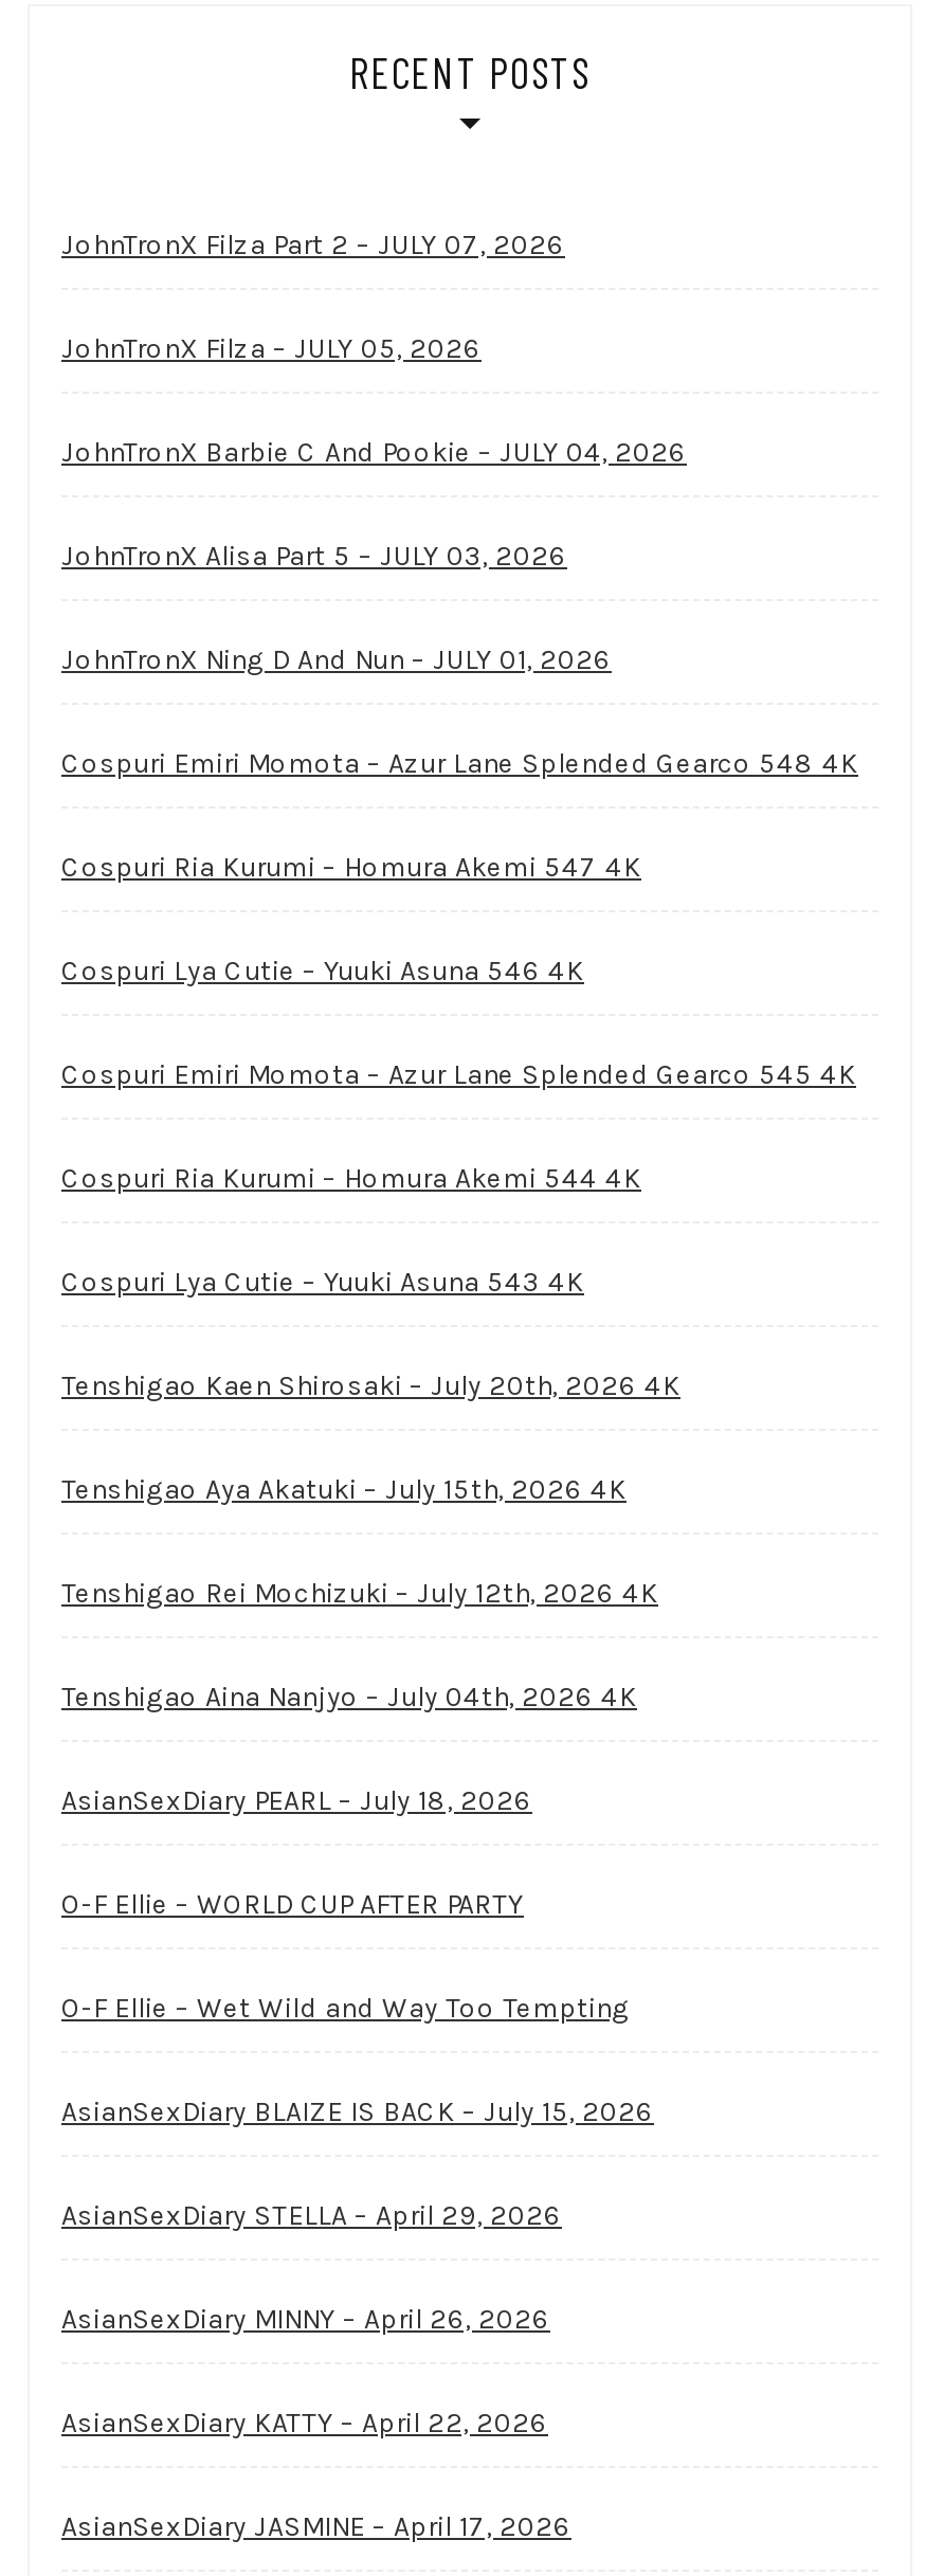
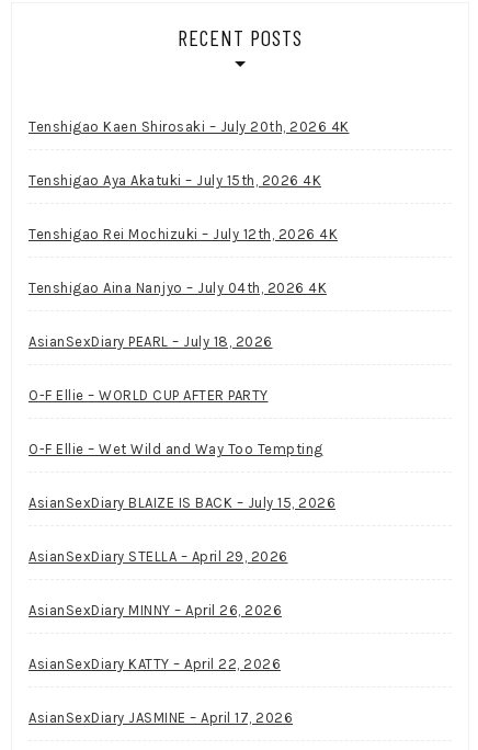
- JohnTronX Filza Part 2 – JULY 07, 2026
- JohnTronX Filza – JULY 05, 2026
- JohnTronX Barbie C And Pookie – JULY 04, 2026
- JohnTronX Alisa Part 5 – JULY 03, 2026
- JohnTronX Ning D And Nun – JULY 01, 2026
- Cospuri Emiri Momota – Azur Lane Splended Gearco 548 4K
- Cospuri Ria Kurumi – Homura Akemi 547 4K
- Cospuri Lya Cutie – Yuuki Asuna 546 4K
- Cospuri Emiri Momota – Azur Lane Splended Gearco 545 4K
- Cospuri Ria Kurumi – Homura Akemi 544 4K
- Cospuri Lya Cutie – Yuuki Asuna 543 4K
